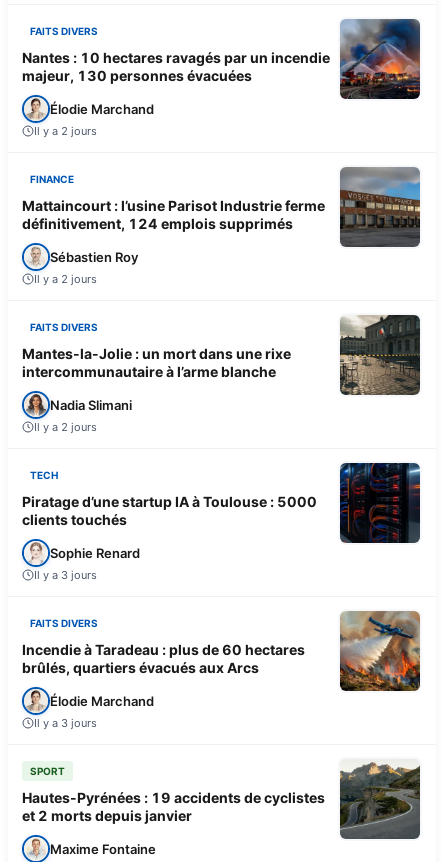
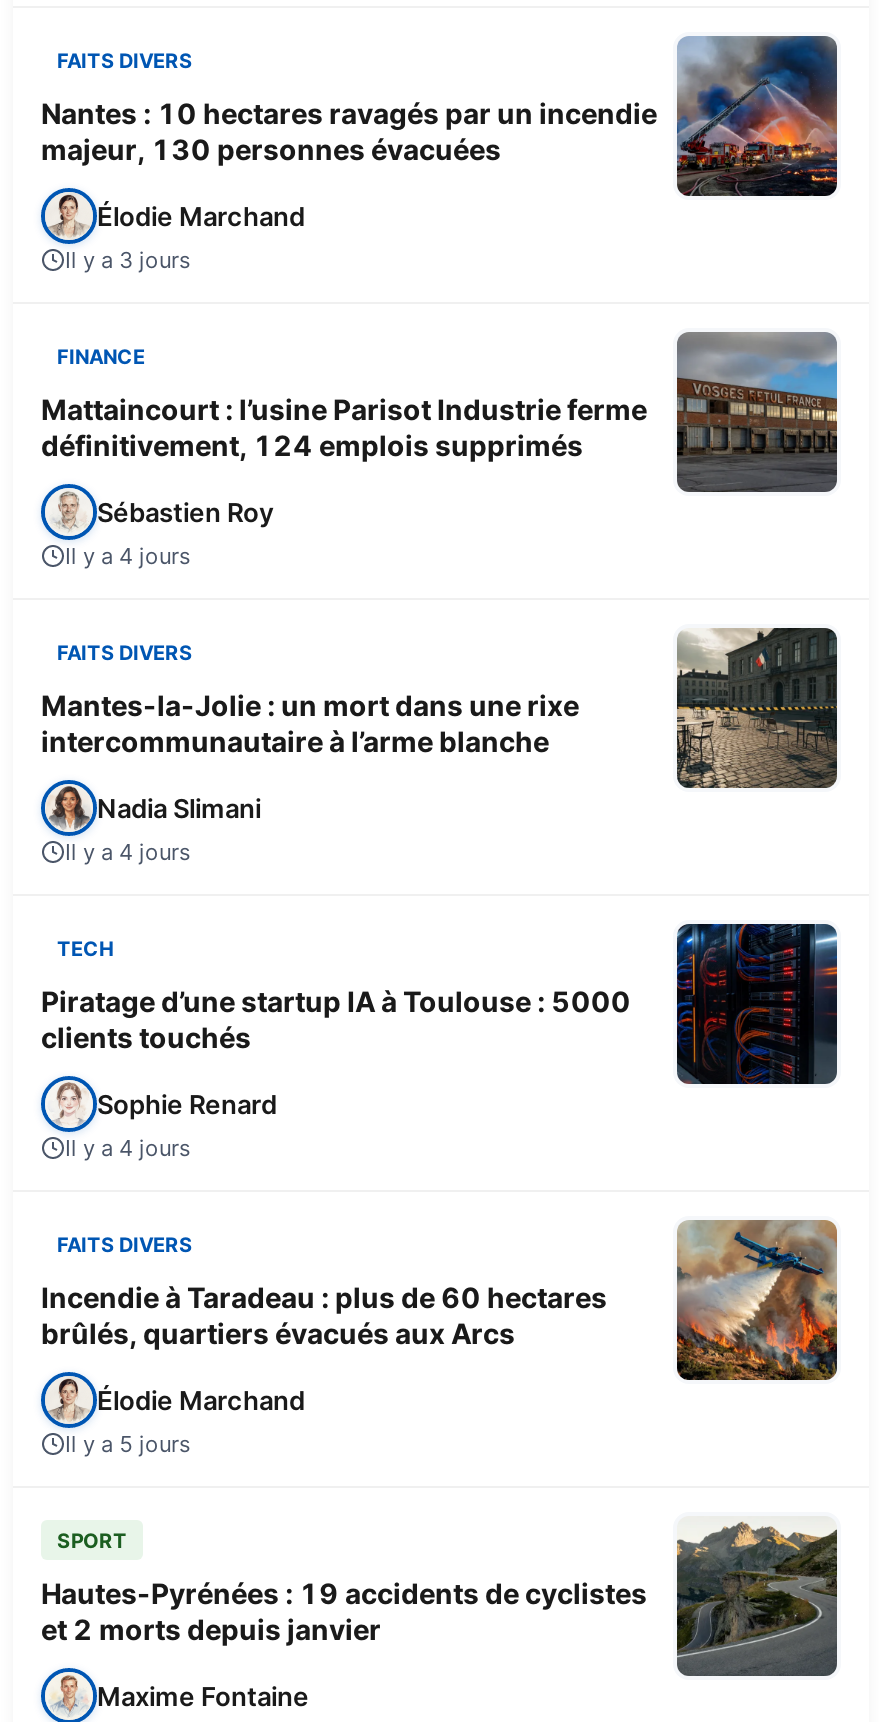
- Il y a 2 jours
+ Il y a 3 jours

- Il y a 2 jours
+ Il y a 4 jours

- Il y a 2 jours
+ Il y a 4 jours

- Il y a 3 jours
+ Il y a 4 jours

- Il y a 3 jours
+ Il y a 5 jours
